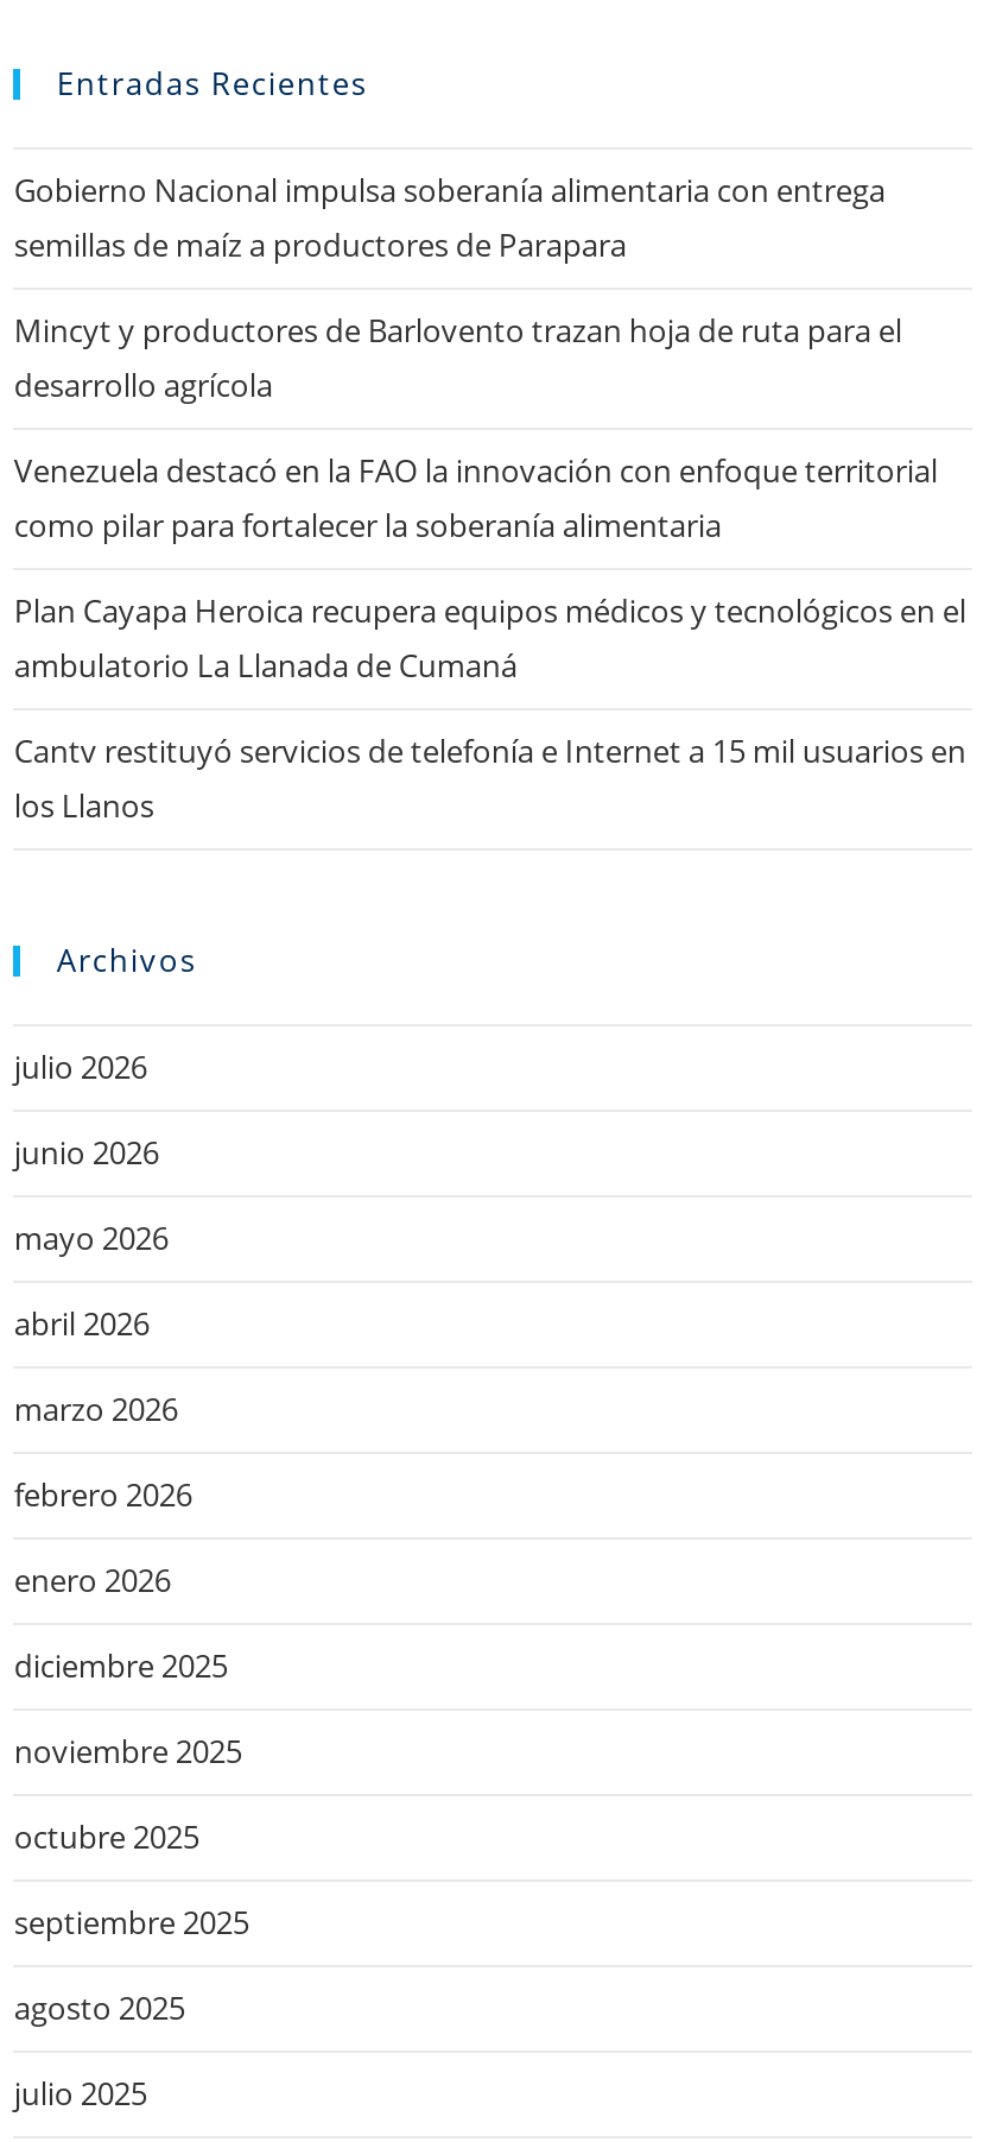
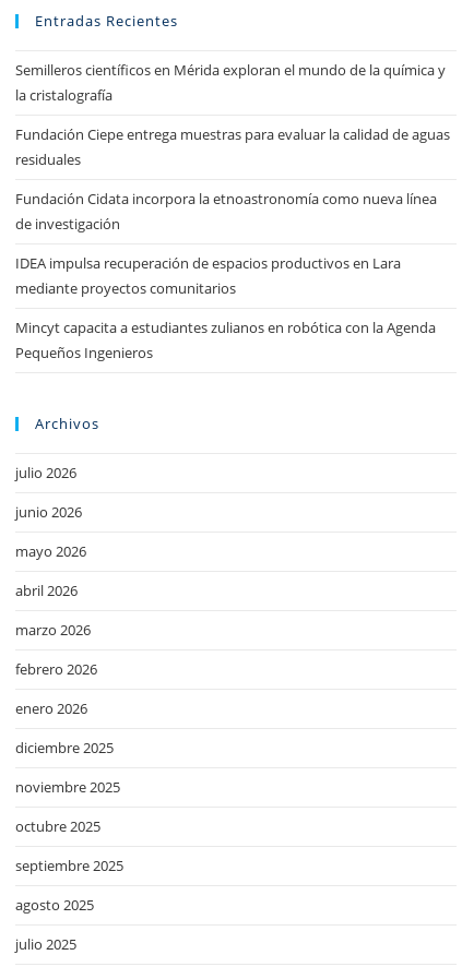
- Gobierno Nacional impulsa soberanía alimentaria con entrega
- semillas de maíz a productores de Parapara
+ Semilleros científicos en Mérida exploran el mundo de la química y
+ la cristalografía

- Mincyt y productores de Barlovento trazan hoja de ruta para el
- desarrollo agrícola
+ Fundación Ciepe entrega muestras para evaluar la calidad de aguas
+ residuales

- Venezuela destacó en la FAO la innovación con enfoque territorial
- como pilar para fortalecer la soberanía alimentaria
+ Fundación Cidata incorpora la etnoastronomía como nueva línea
+ de investigación

- Plan Cayapa Heroica recupera equipos médicos y tecnológicos en el
- ambulatorio La Llanada de Cumaná
+ IDEA impulsa recuperación de espacios productivos en Lara
+ mediante proyectos comunitarios

- Cantv restituyó servicios de telefonía e Internet a 15 mil usuarios en
- los Llanos
+ Mincyt capacita a estudiantes zulianos en robótica con la Agenda
+ Pequeños Ingenieros
